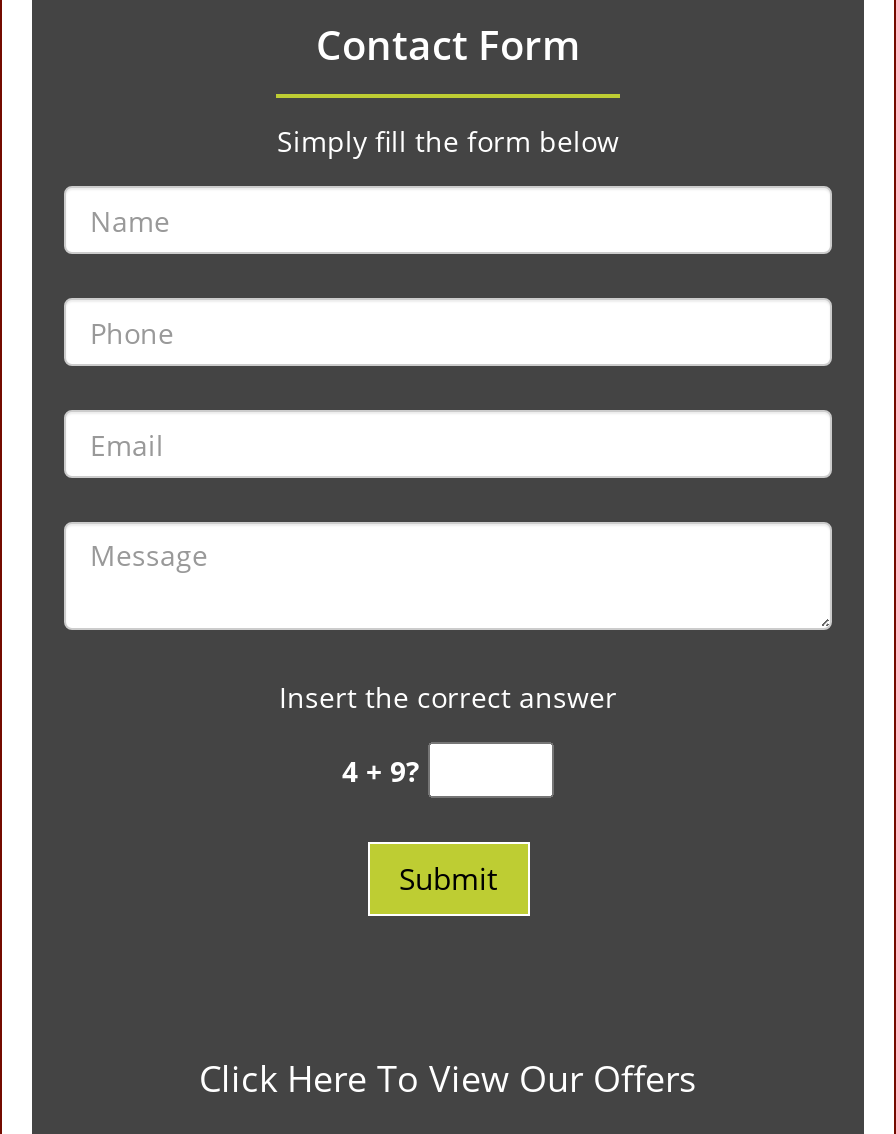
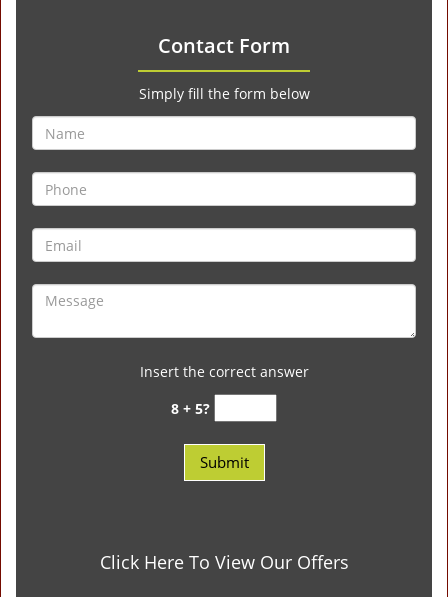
- 4 + 9?
+ 8 + 5?
